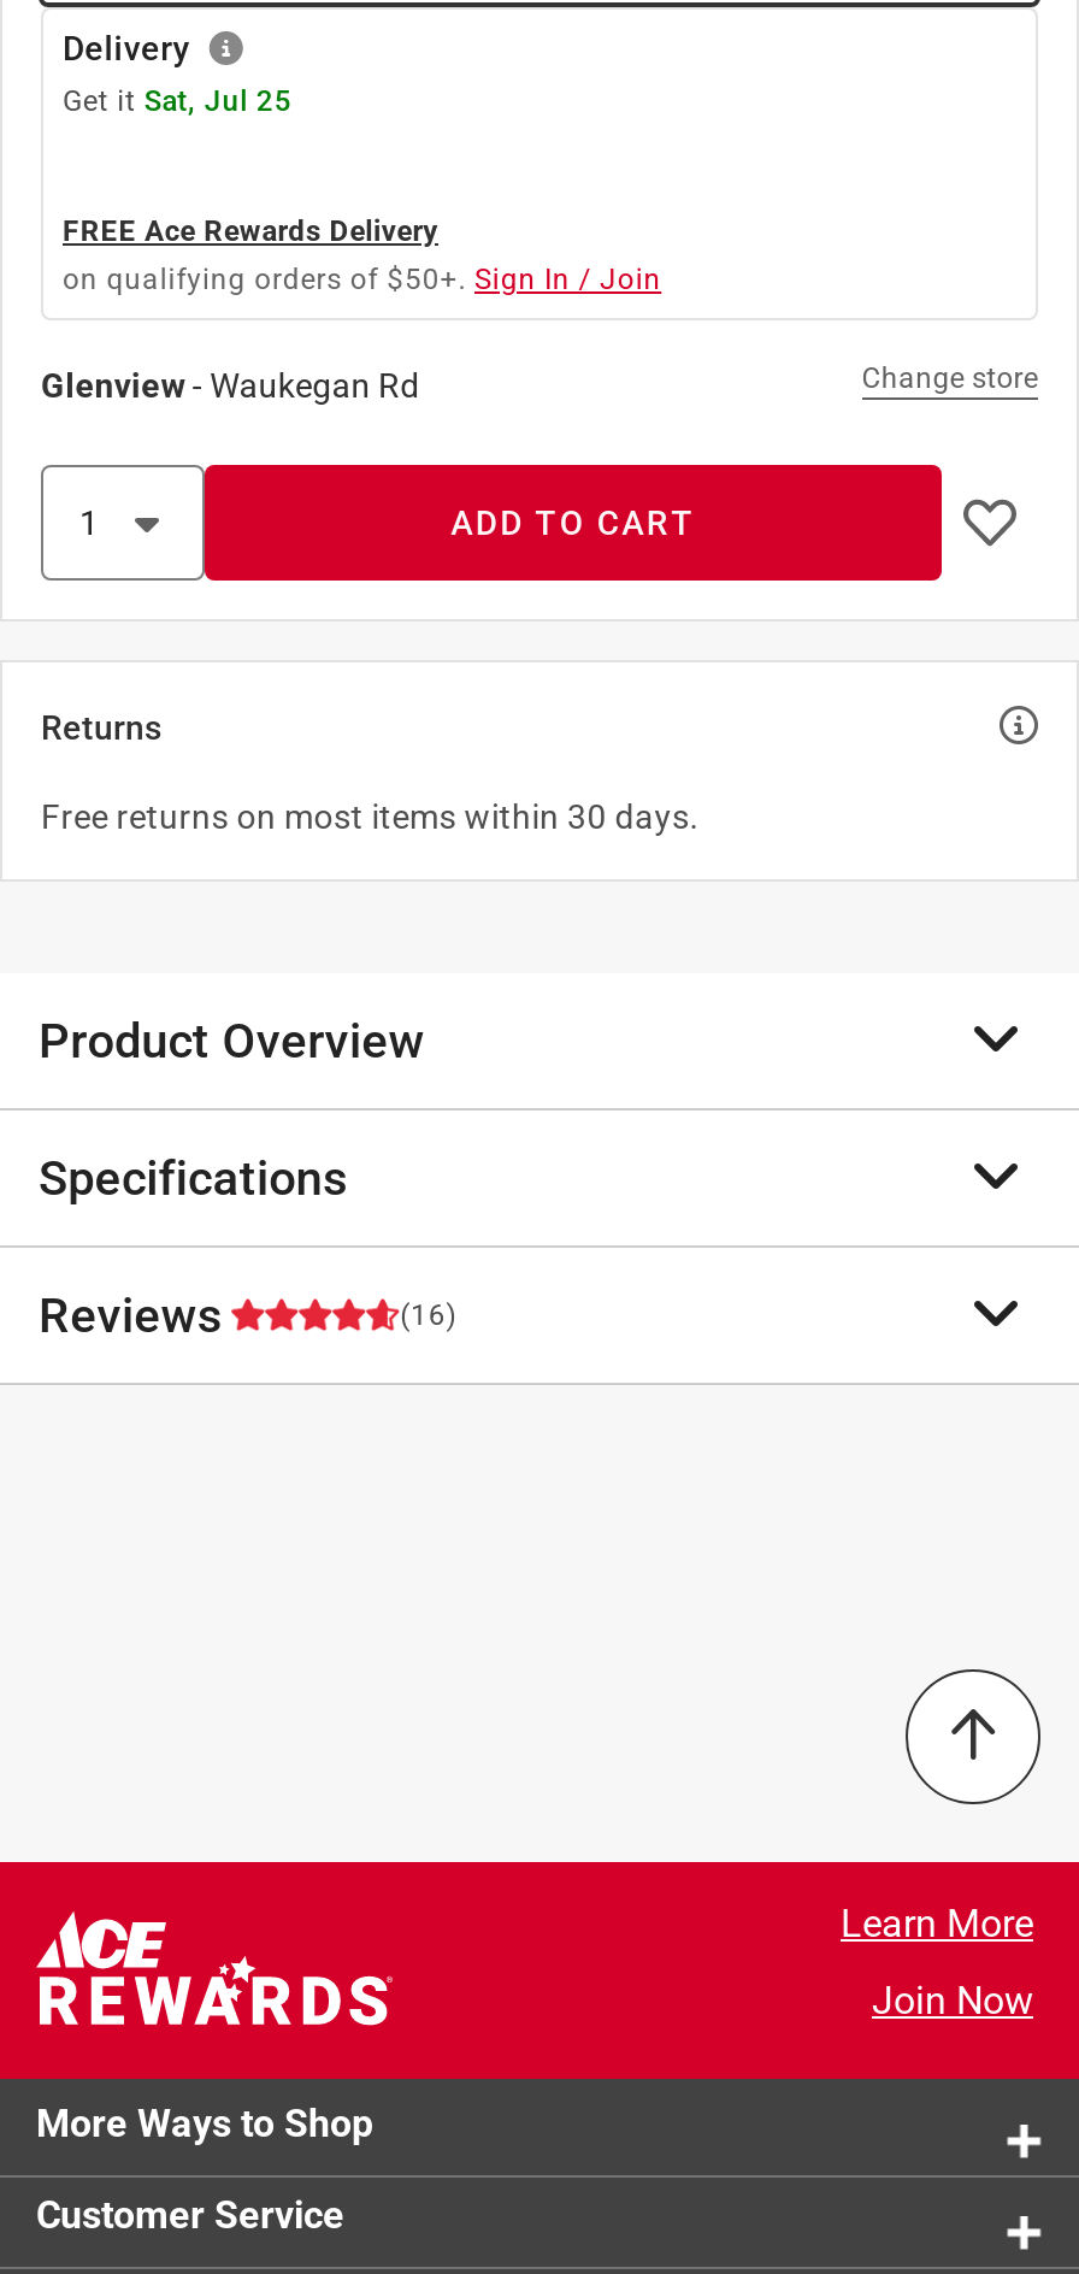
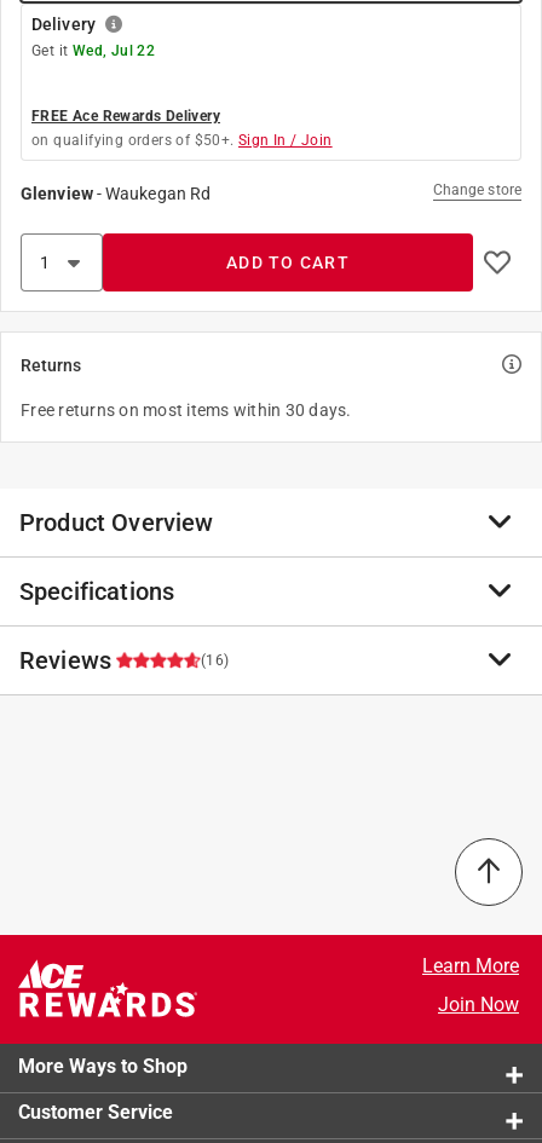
- Get it Sat, Jul 25
+ Get it Wed, Jul 22
